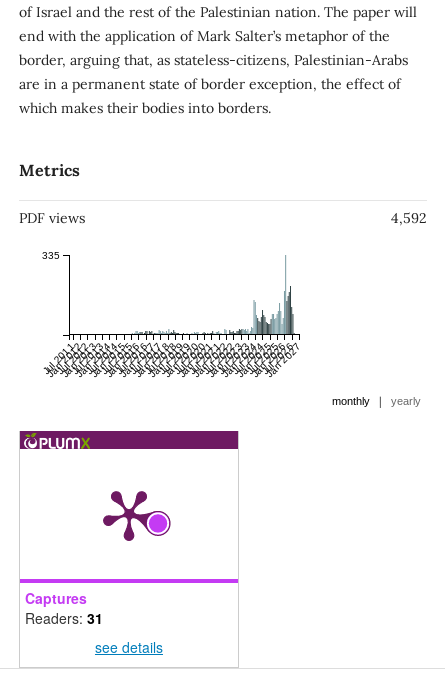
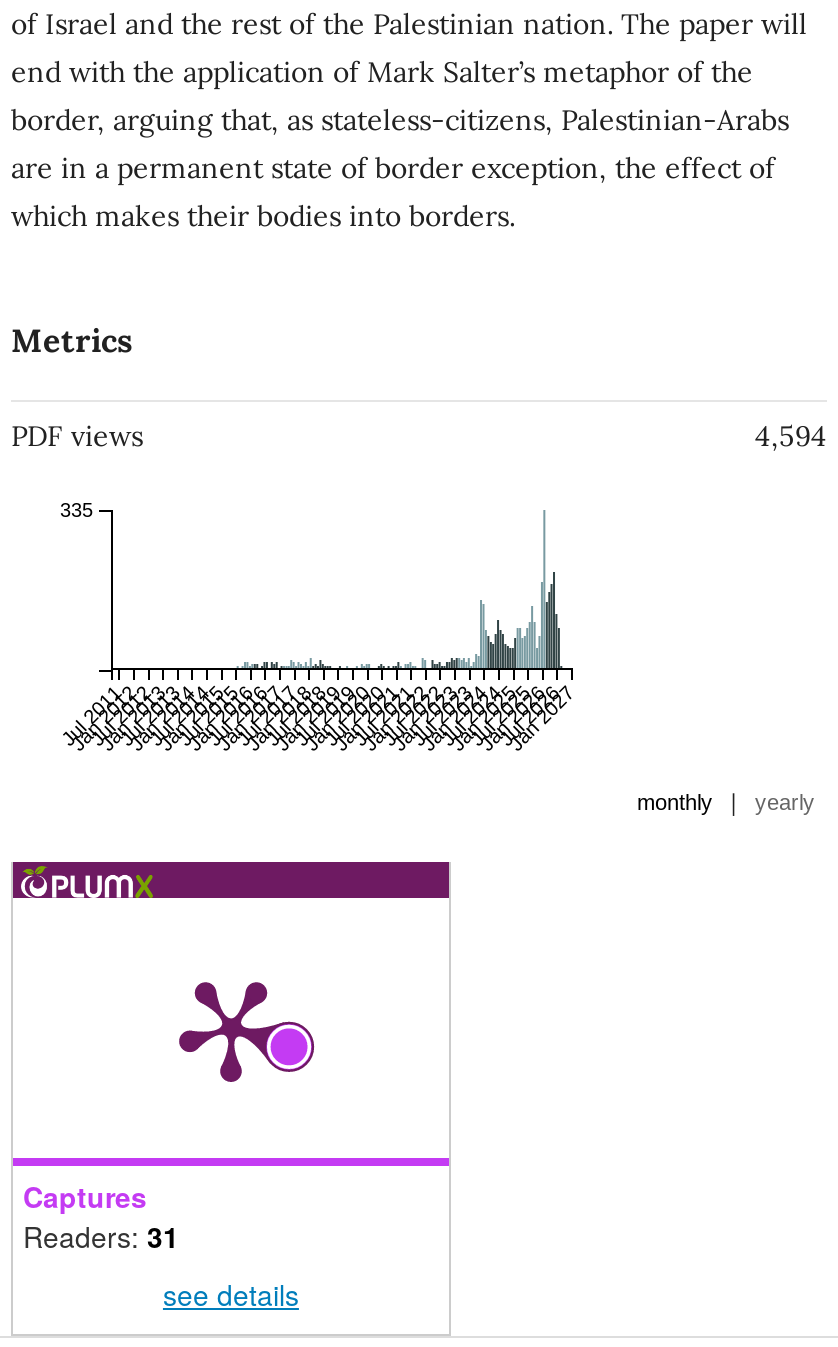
- 4,592
+ 4,594
